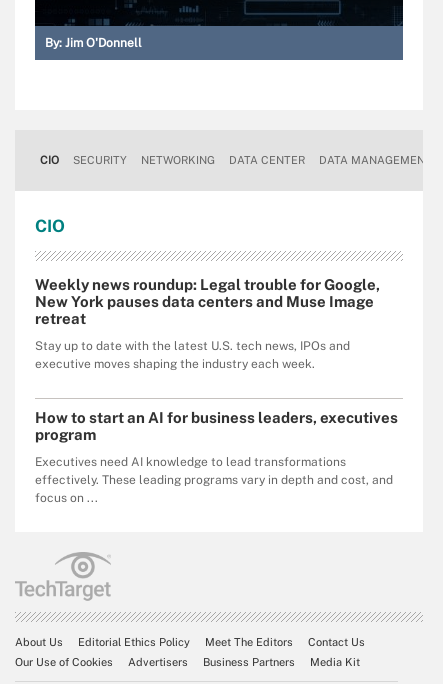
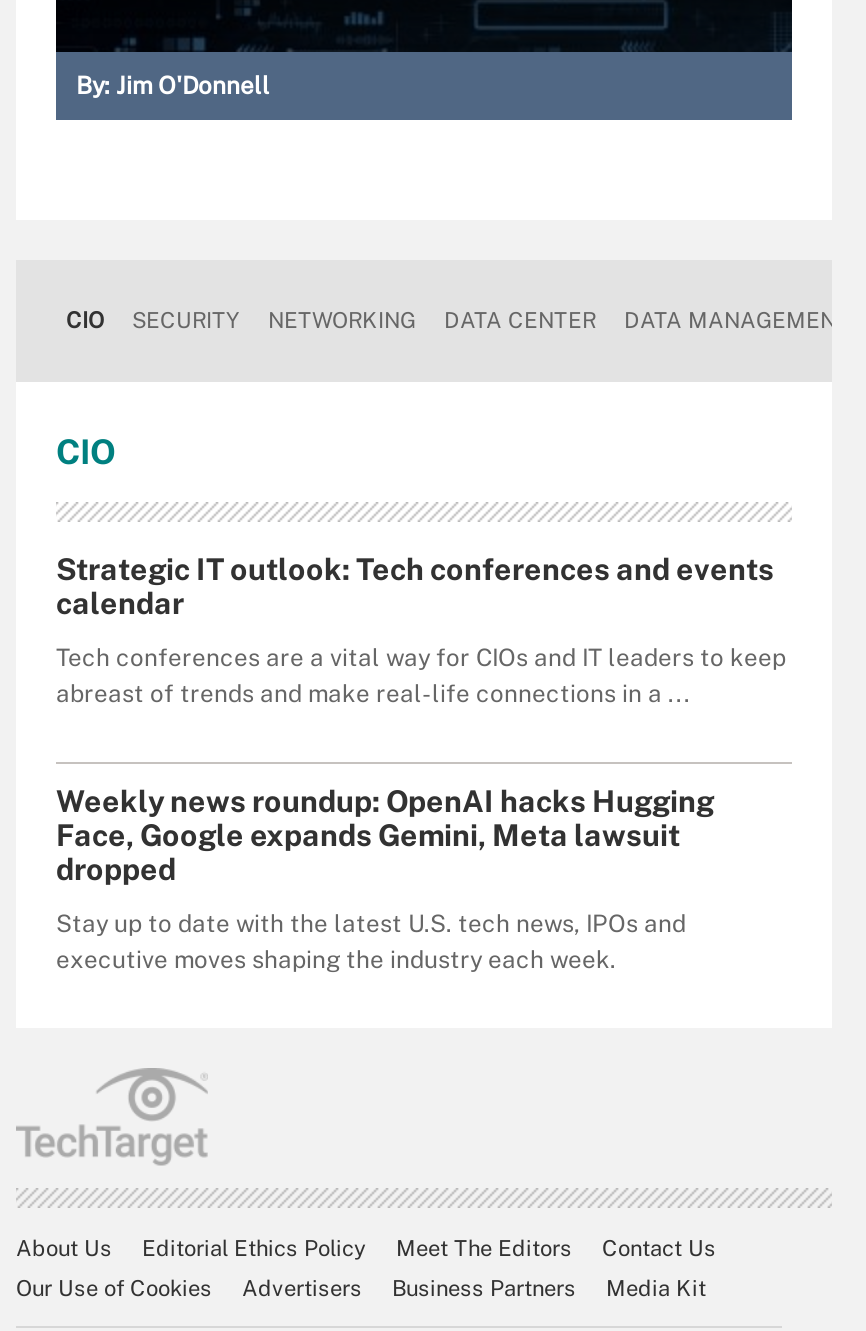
- Weekly news roundup: Legal trouble for Google,
- New York pauses data centers and Muse Image
- retreat
+ Strategic IT outlook: Tech conferences and events
+ calendar
+ Tech conferences are a vital way for CIOs and IT leaders to keep
+ abreast of trends and make real-life connections in a ...
+ Weekly news roundup: OpenAI hacks Hugging
+ Face, Google expands Gemini, Meta lawsuit
+ dropped

moved down: Stay up to date with the latest U.S. tech news, IPOs and | executive moves shaping the industry each week.

- How to start an AI for business leaders, executives
- program
- Executives need AI knowledge to lead transformations
- effectively. These leading programs vary in depth and cost, and
- focus on ...
